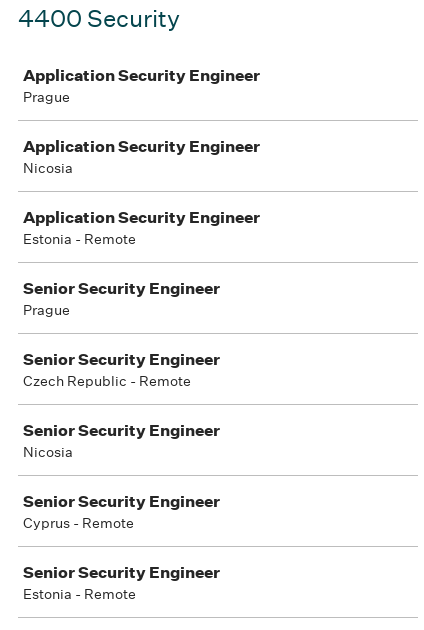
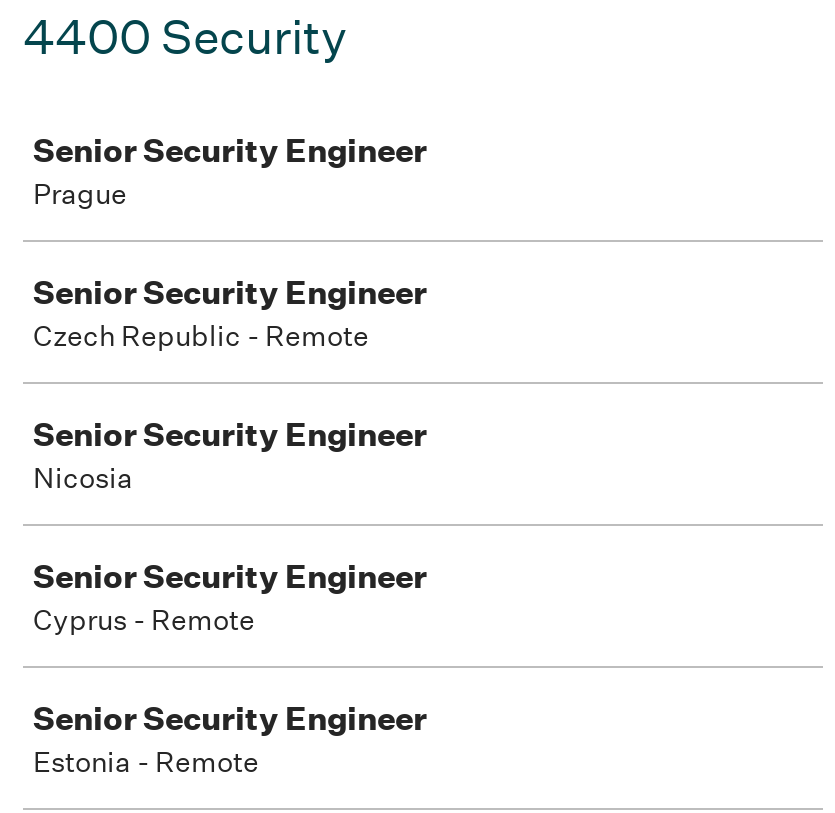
- Application Security Engineer
- Prague
- Application Security Engineer
- Nicosia
- Application Security Engineer
- Estonia - Remote
